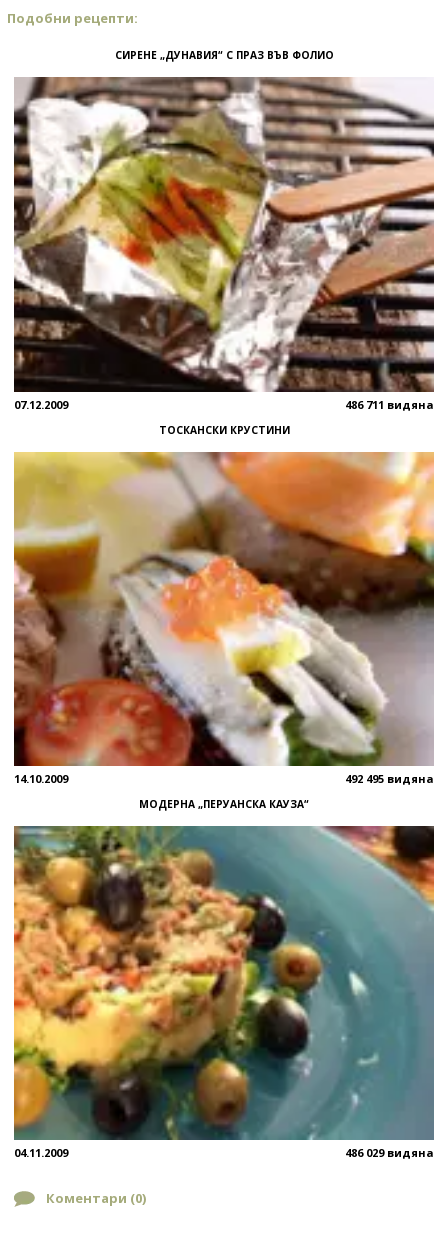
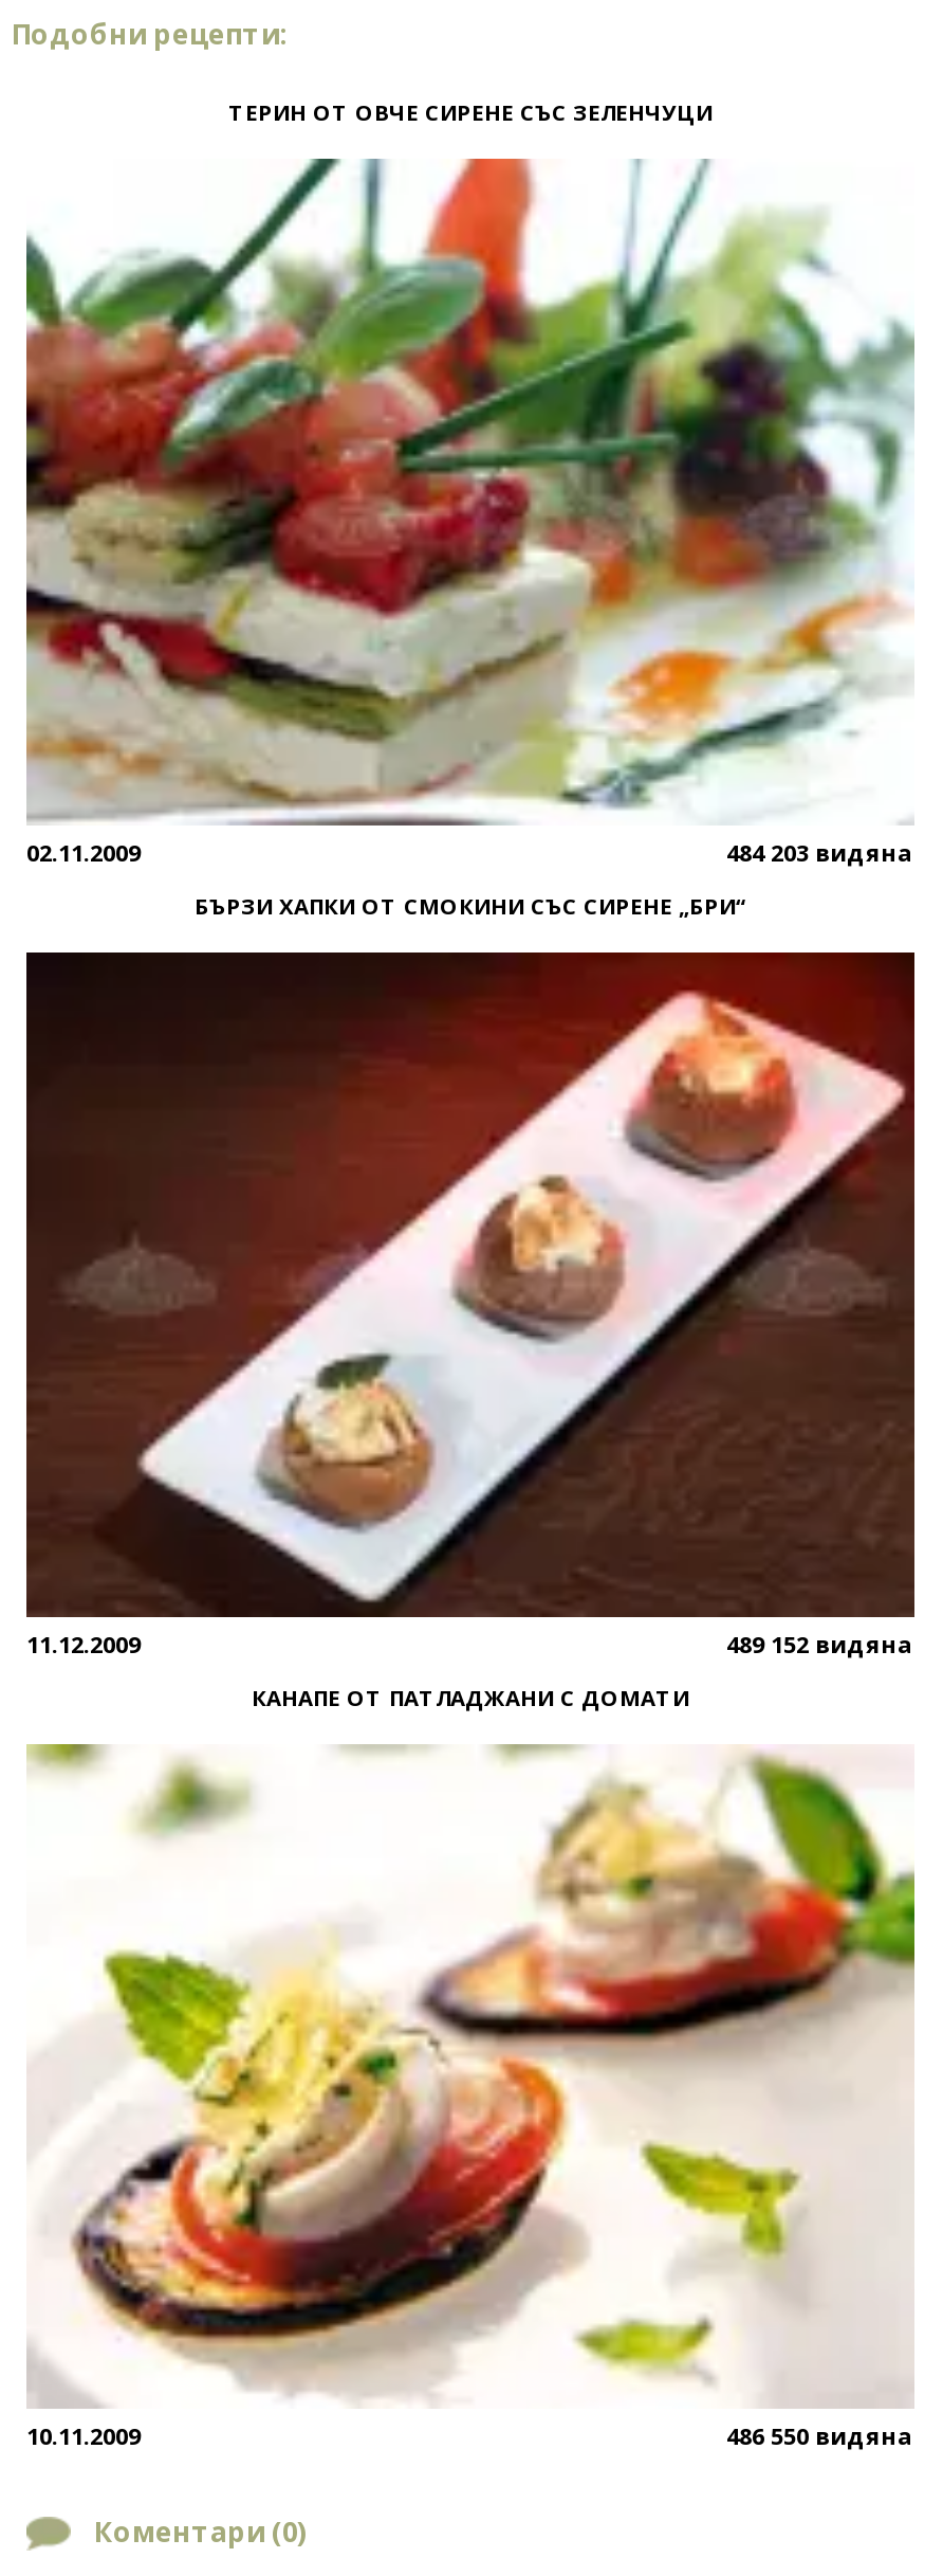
- СИРЕНЕ „ДУНАВИЯ“ С ПРАЗ ВЪВ ФОЛИО
+ ТЕРИН ОТ ОВЧЕ СИРЕНЕ СЪС ЗЕЛЕНЧУЦИ

- [image]
- 07.12.2009
- 486 711 видяна
+ [image]
+ 02.11.2009
+ 484 203 видяна

- ТОСКАНСКИ КРУСТИНИ
+ БЪРЗИ ХАПКИ ОТ СМОКИНИ СЪС СИРЕНЕ „БРИ“

- [image]
- 14.10.2009
- 492 495 видяна
+ [image]
+ 11.12.2009
+ 489 152 видяна

- МОДЕРНА „ПЕРУАНСКА КАУЗА“
+ КАНАПЕ ОТ ПАТЛАДЖАНИ С ДОМАТИ

- [image]
- 04.11.2009
- 486 029 видяна
+ [image]
+ 10.11.2009
+ 486 550 видяна
